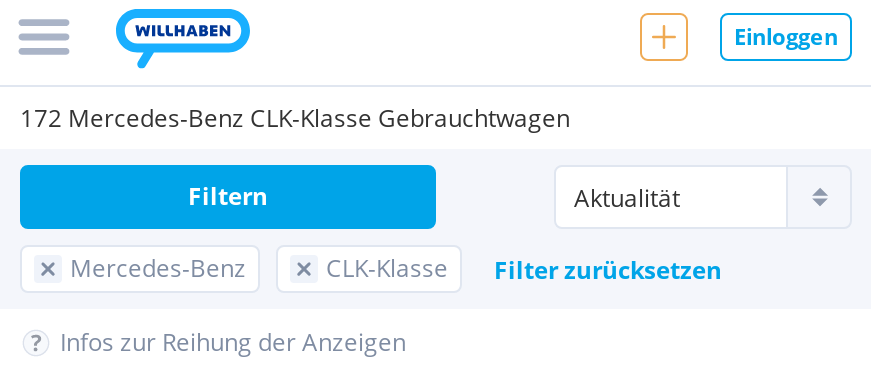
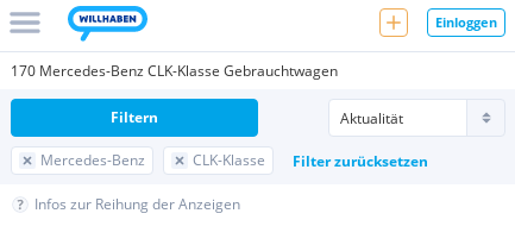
- 172 Mercedes-Benz CLK-Klasse Gebrauchtwagen
+ 170 Mercedes-Benz CLK-Klasse Gebrauchtwagen
